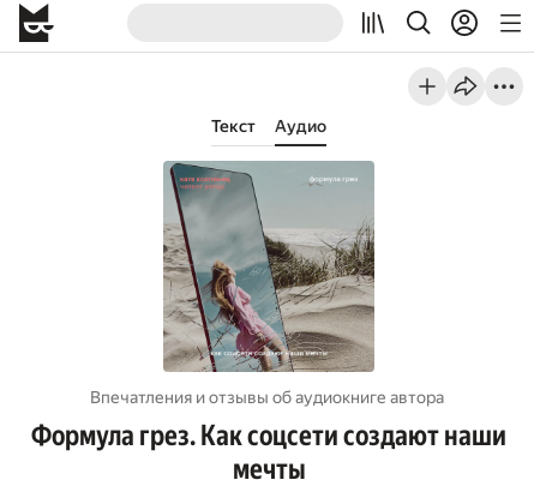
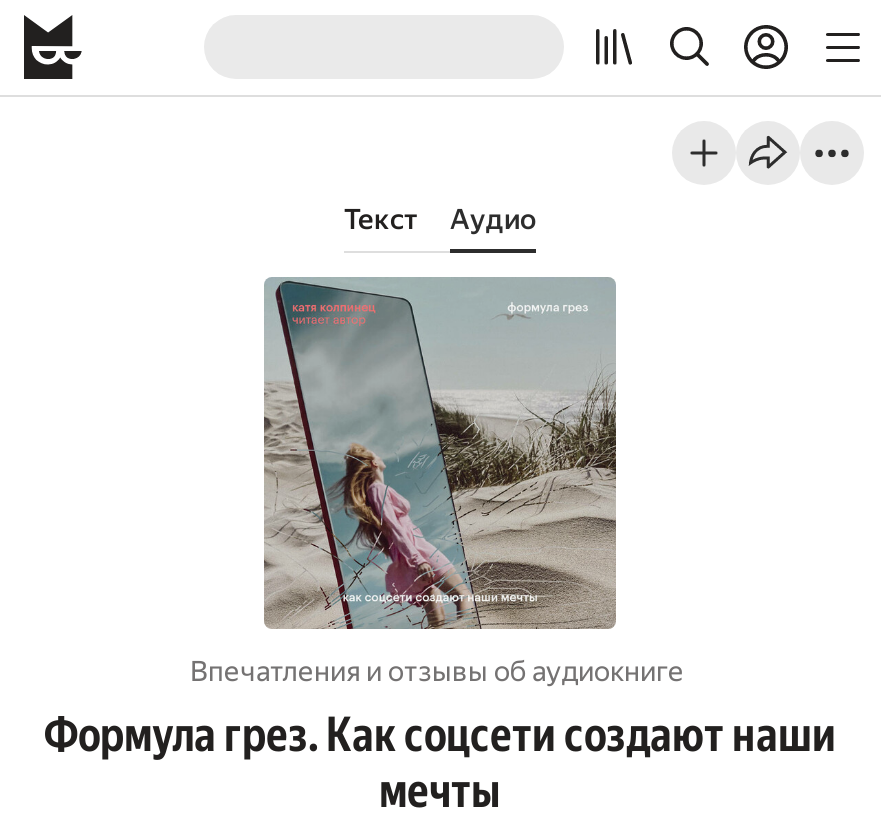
- Впечатления и отзывы об aудиокниге автора
+ Впечатления и отзывы об aудиокниге
